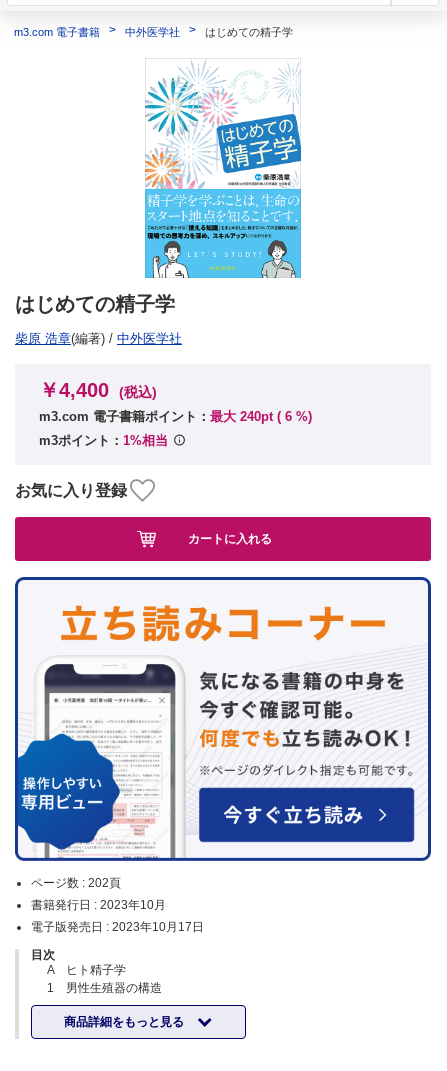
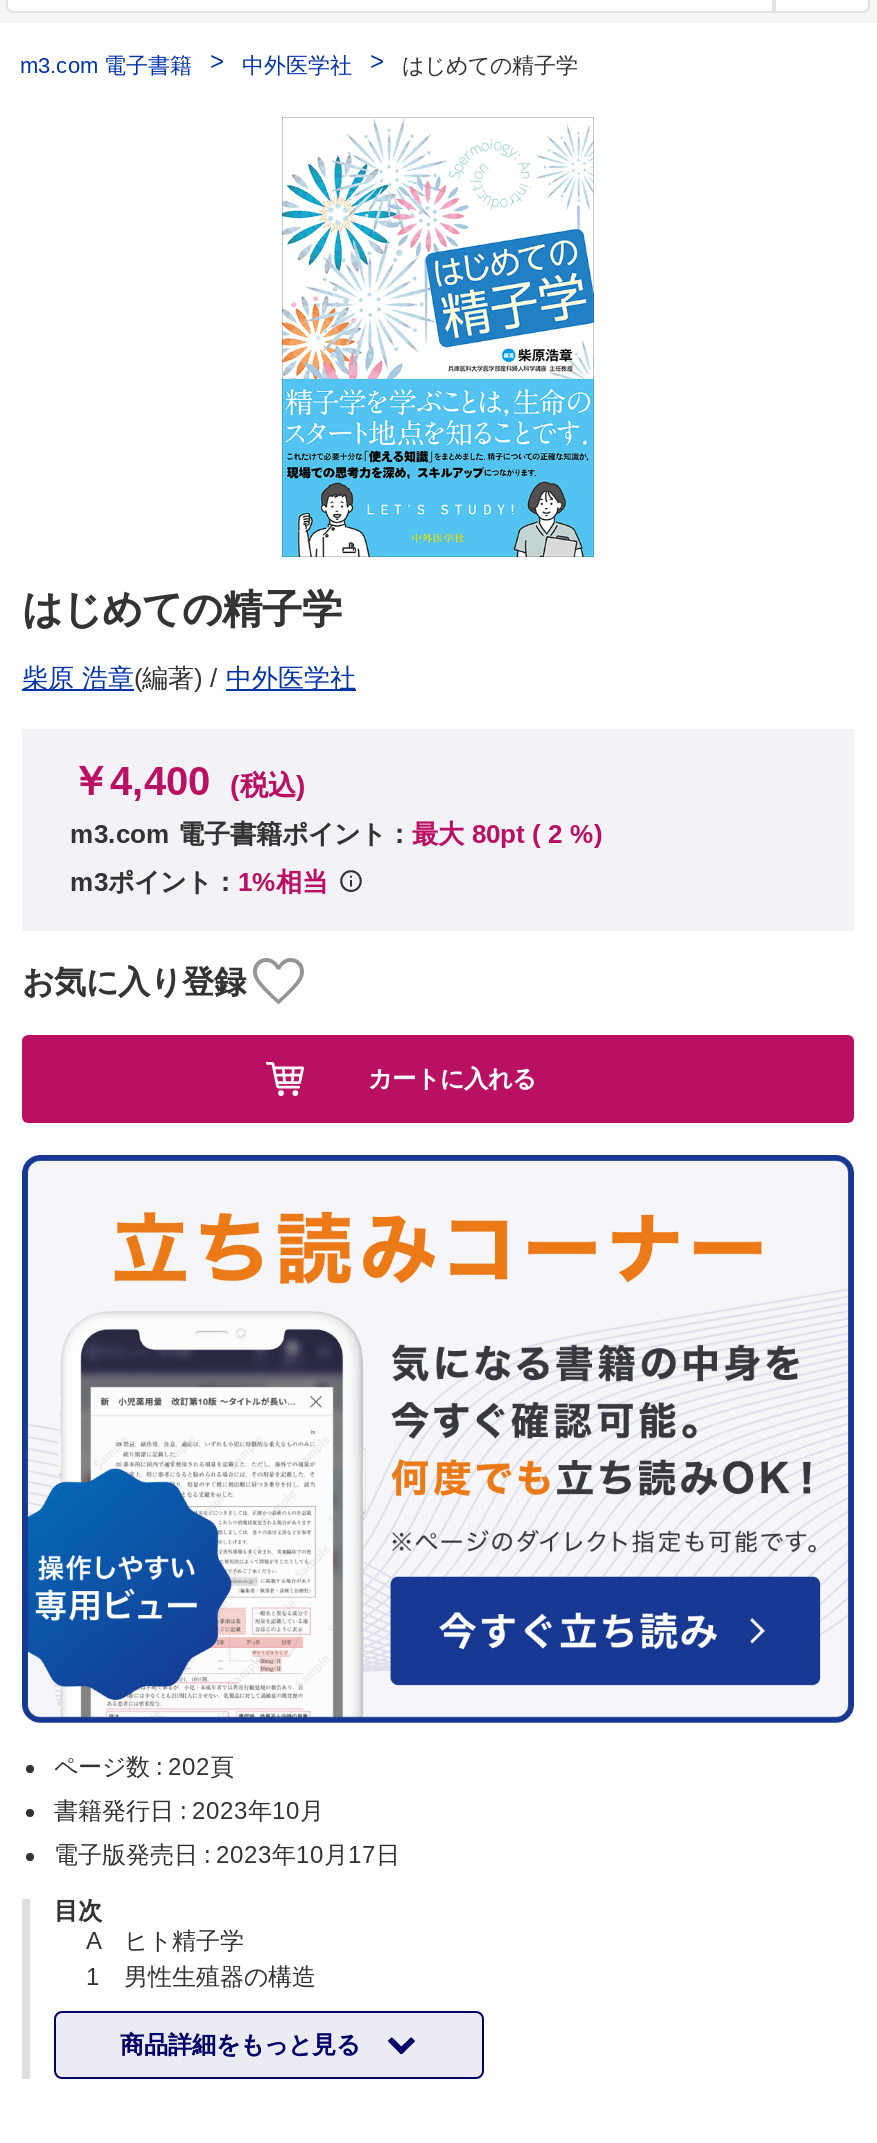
- m3.com 電子書籍ポイント：最大 240pt (6%)
+ m3.com 電子書籍ポイント：最大 80pt (2%)
